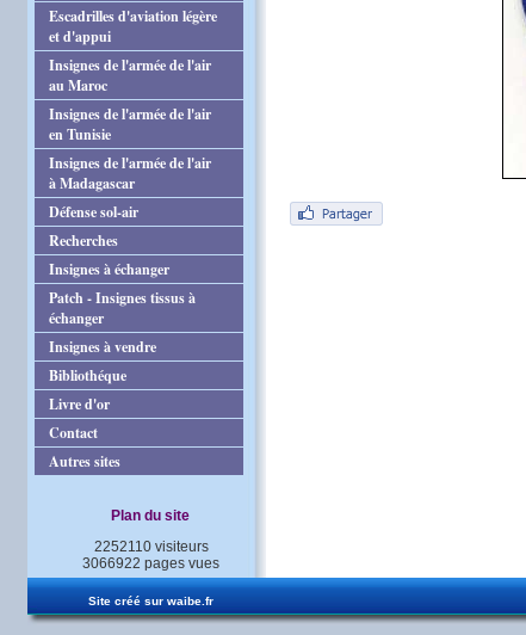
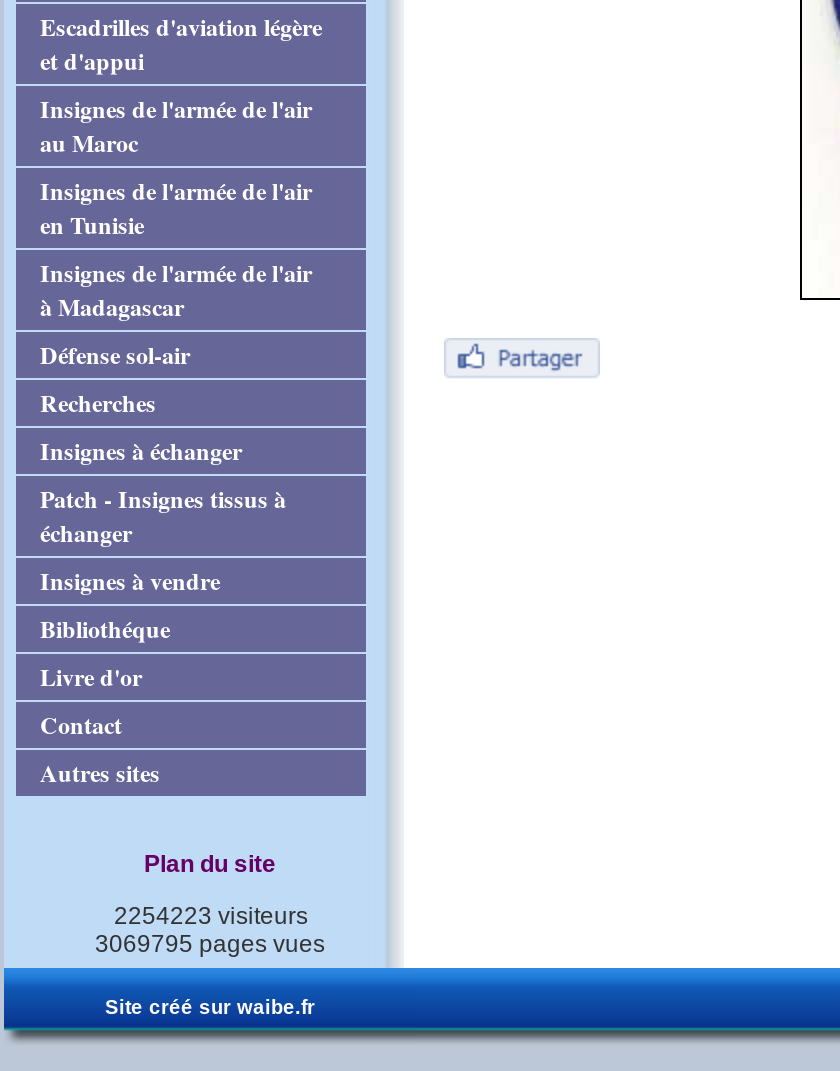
- 2252110 visiteurs
+ 2254223 visiteurs

- 3066922 pages vues
+ 3069795 pages vues
